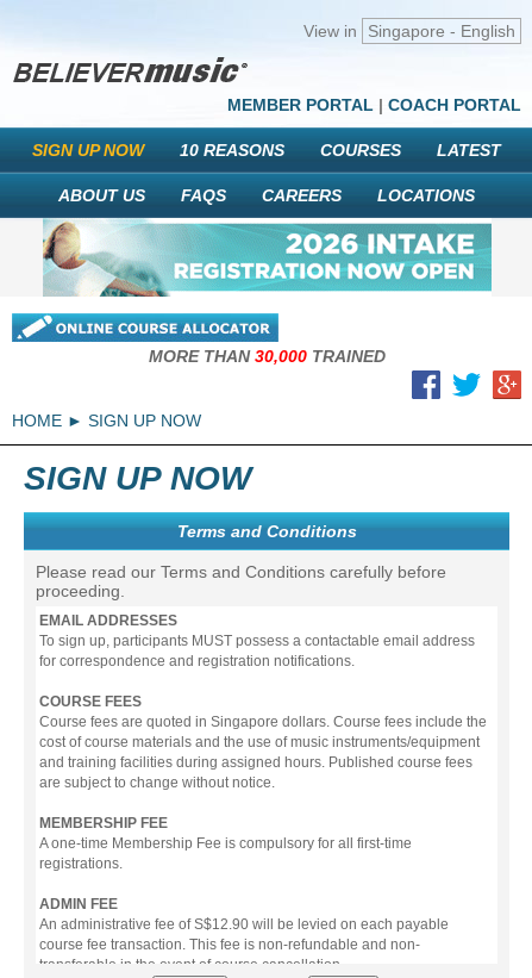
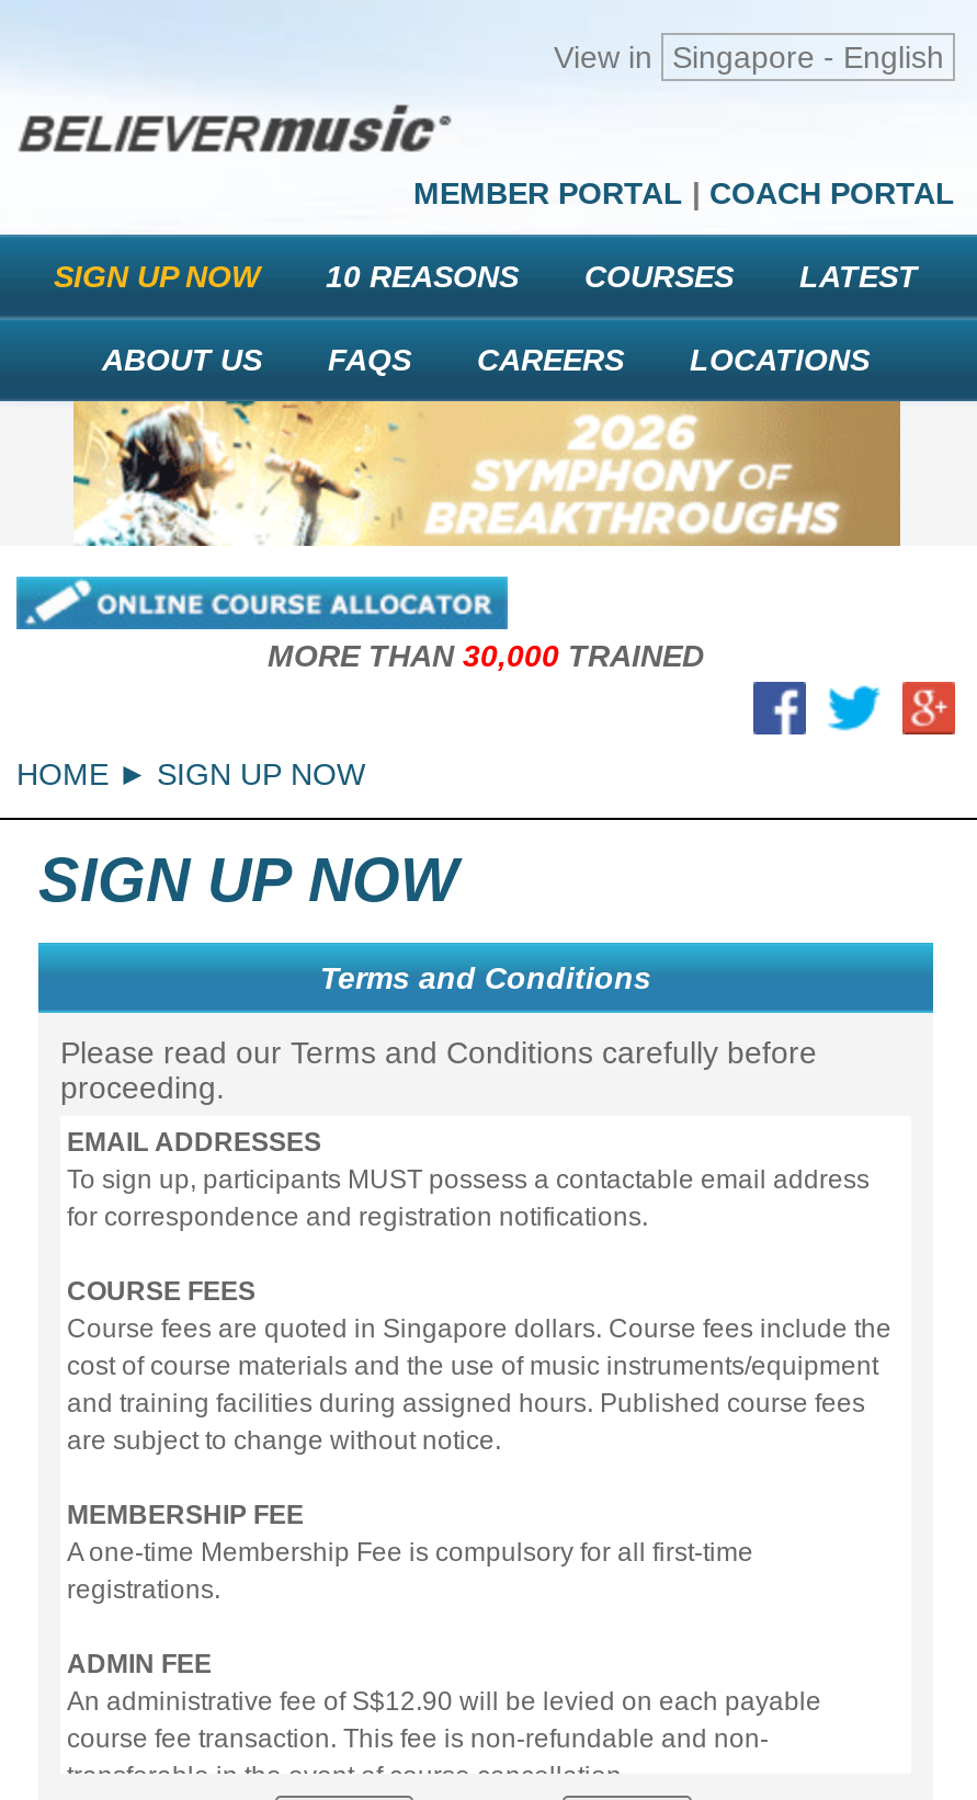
- [image]
+ [image]
